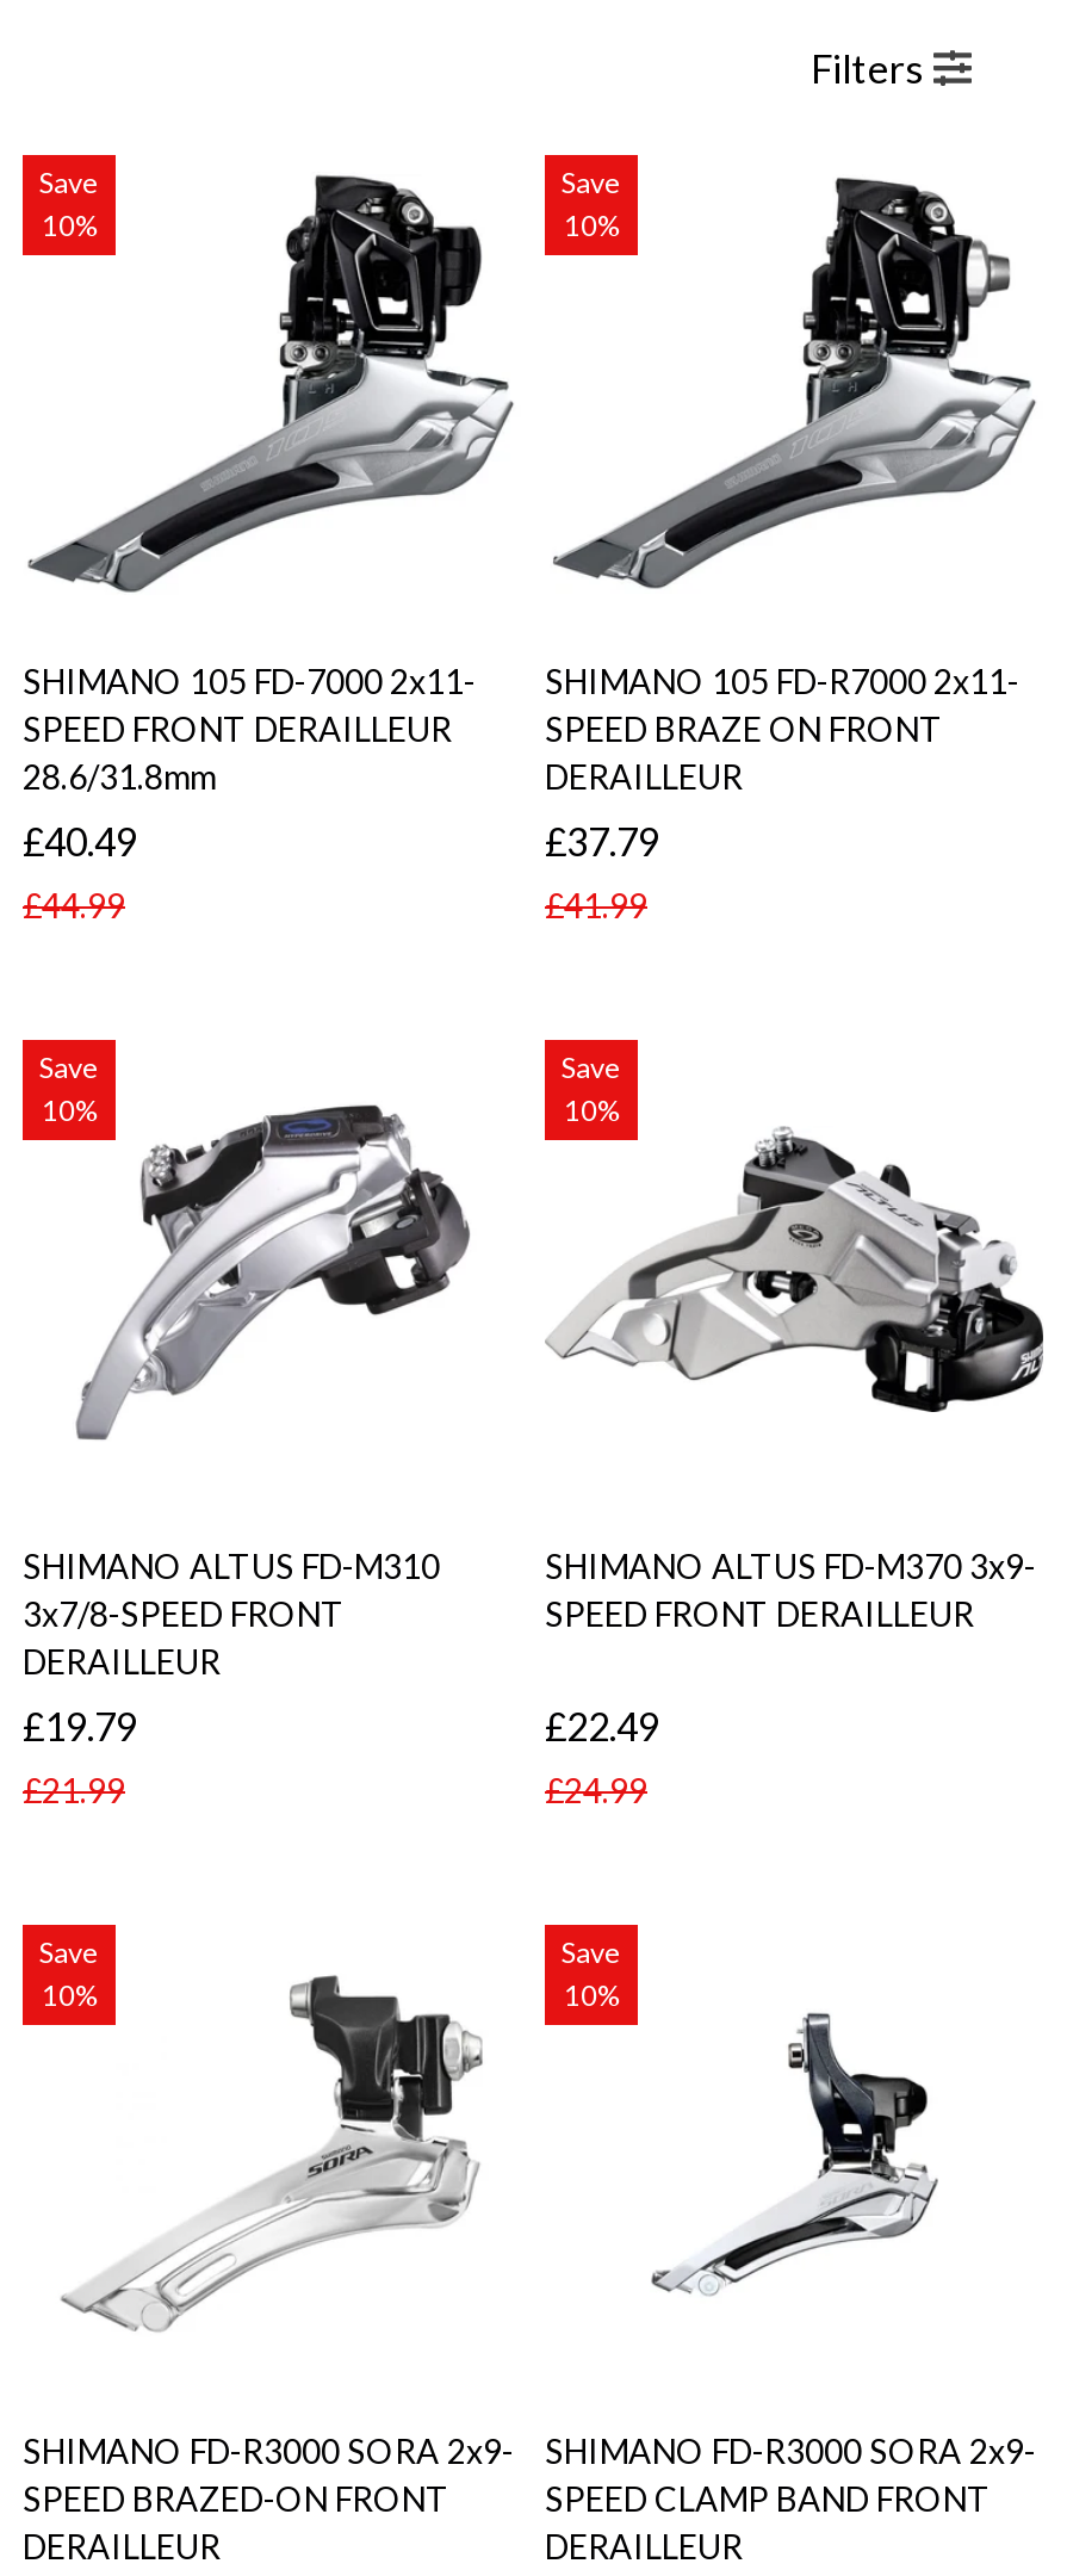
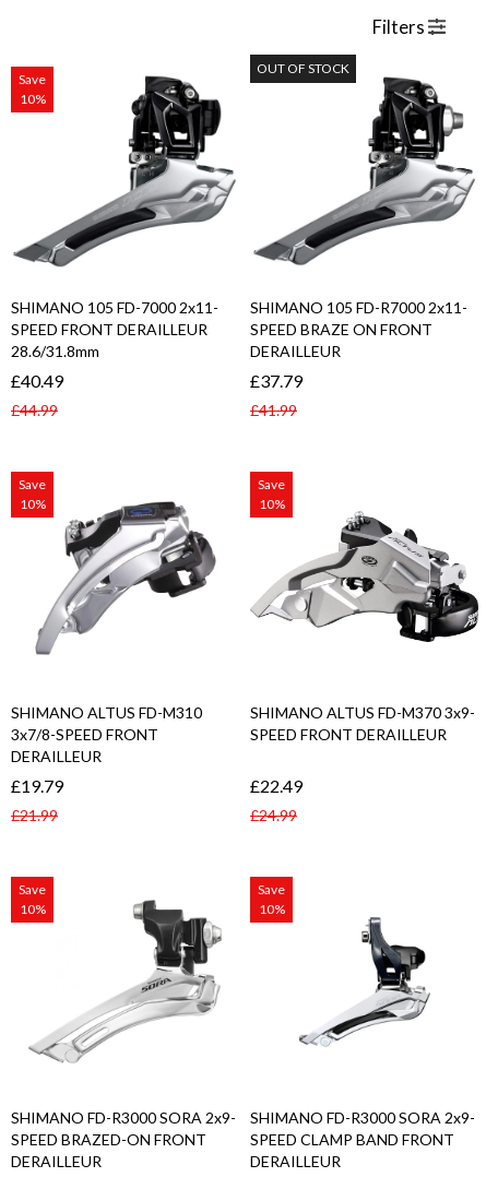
- Save
- 10%
+ OUT OF STOCK
